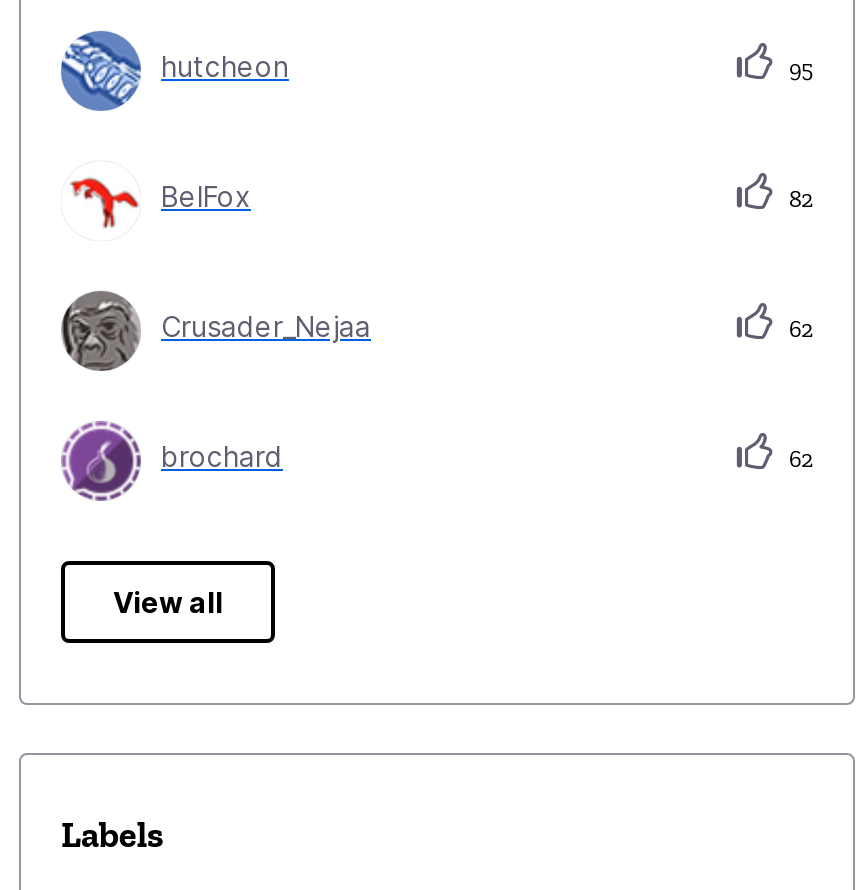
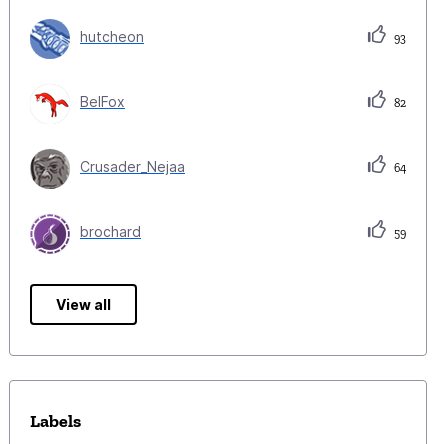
- 95
+ 93

- 62
+ 64

- 62
+ 59
